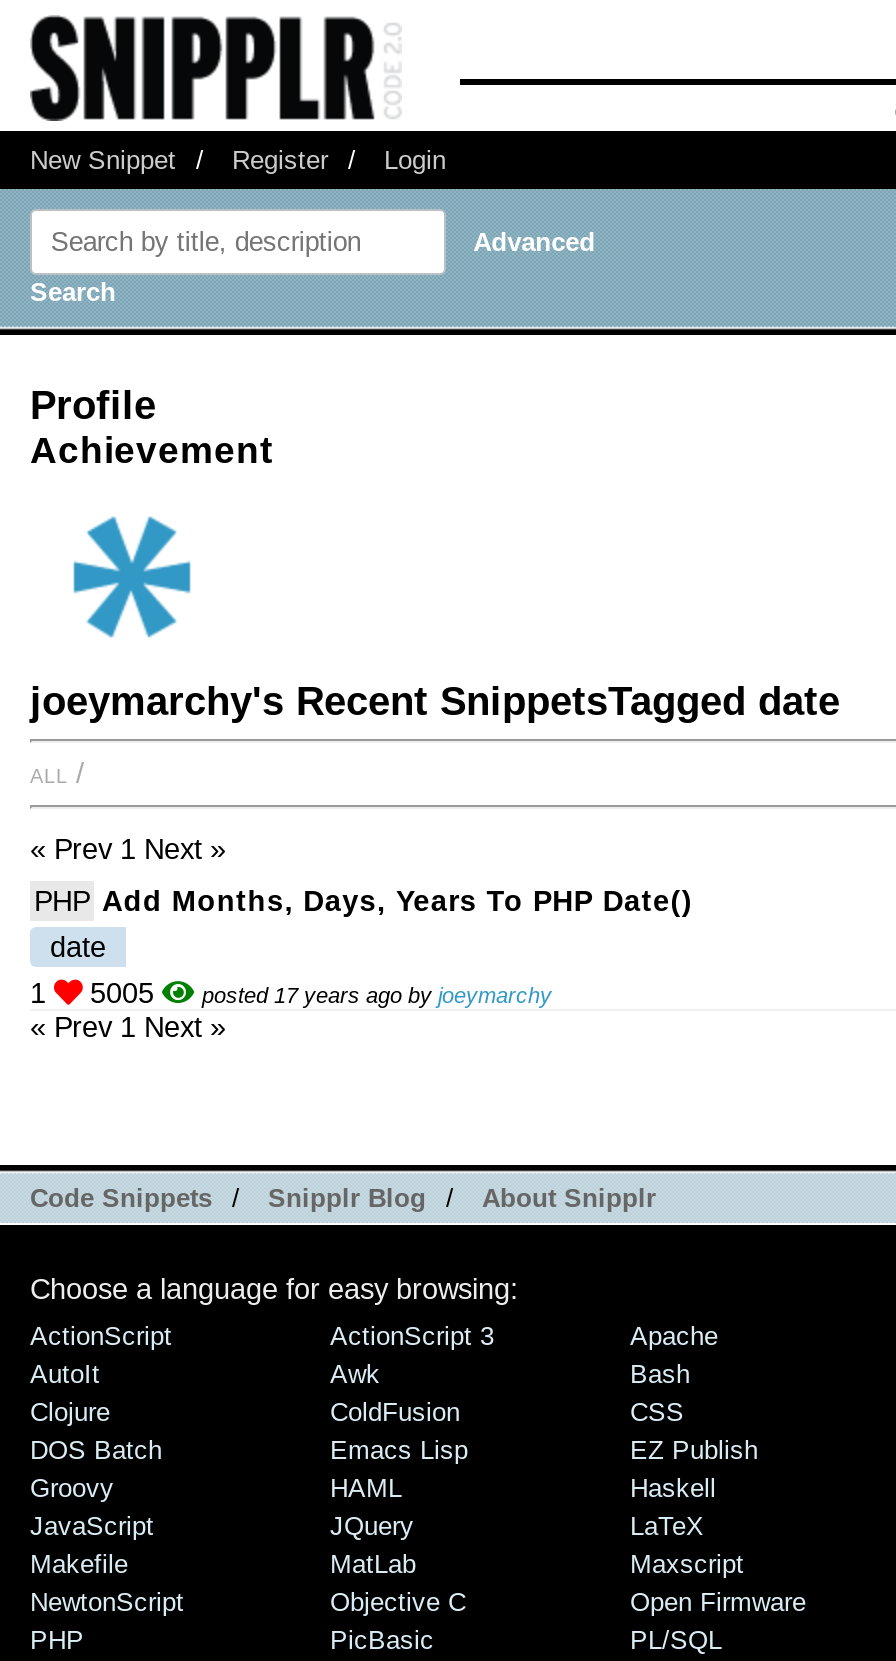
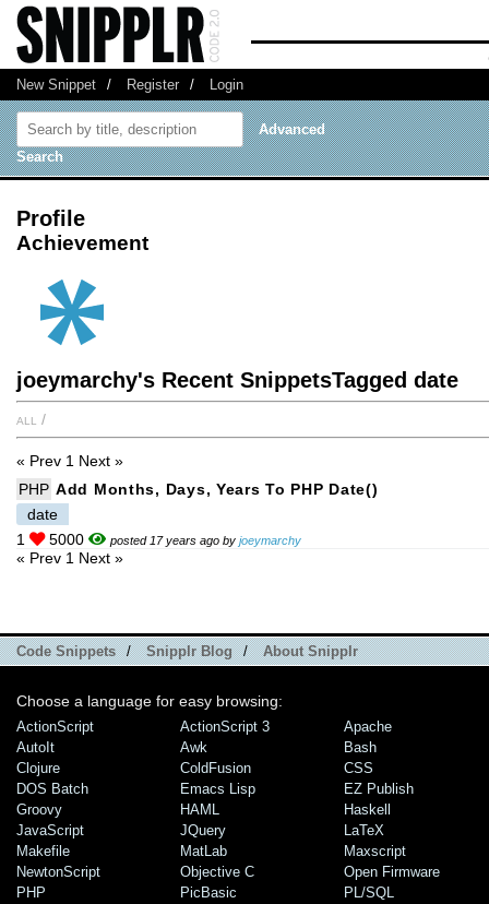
- 1 5005 posted 17 years ago by joeymarchy
+ 1 5000 posted 17 years ago by joeymarchy
